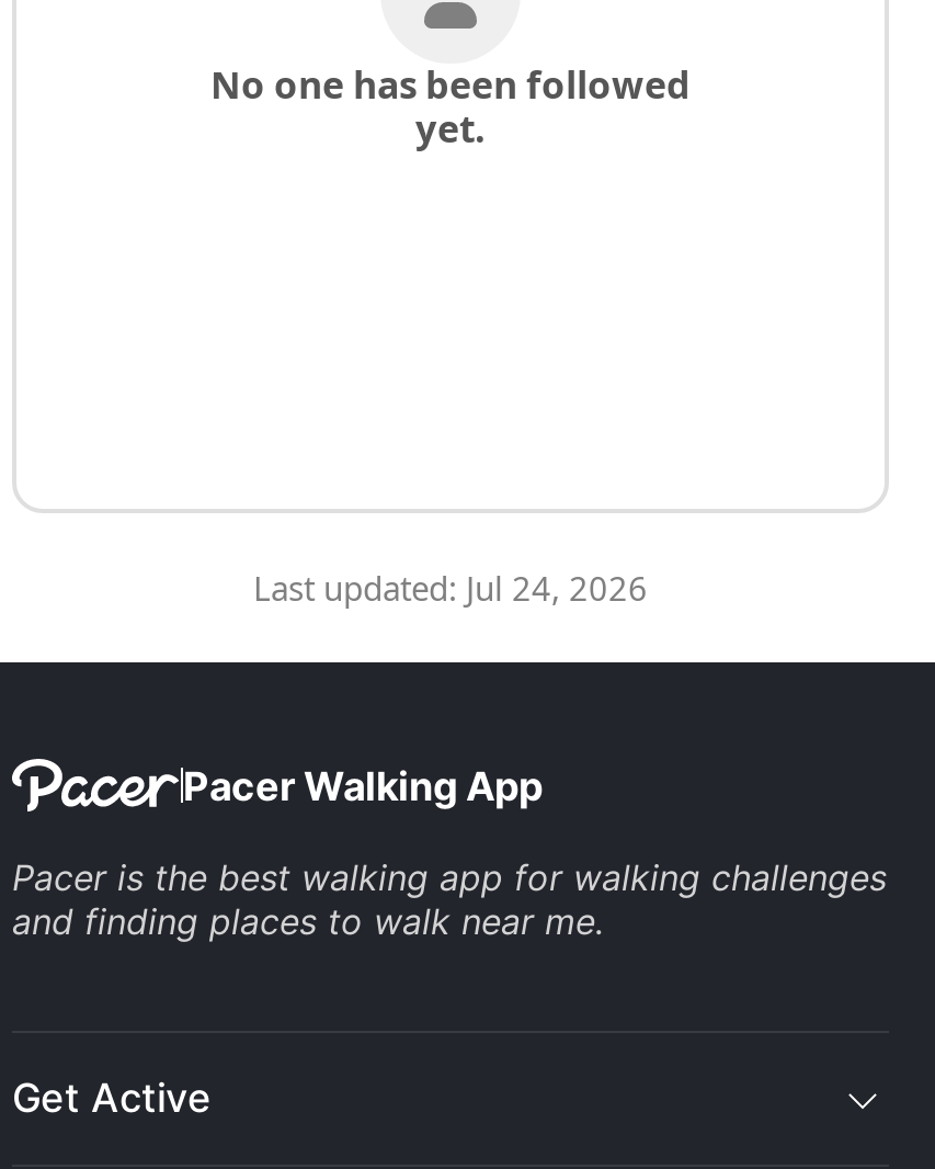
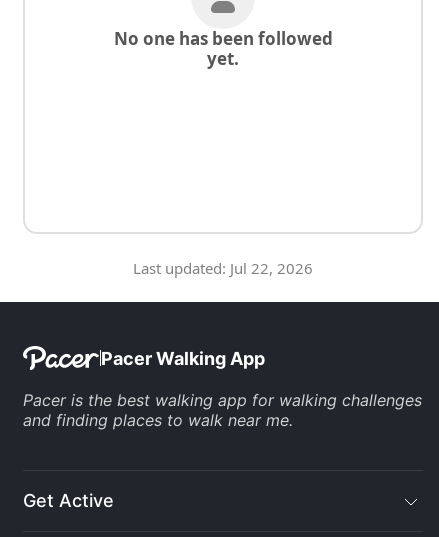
- Last updated: Jul 24, 2026
+ Last updated: Jul 22, 2026
